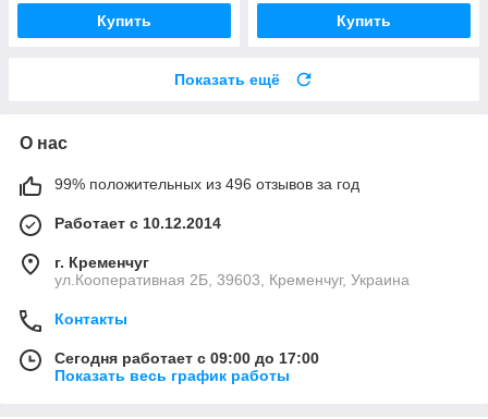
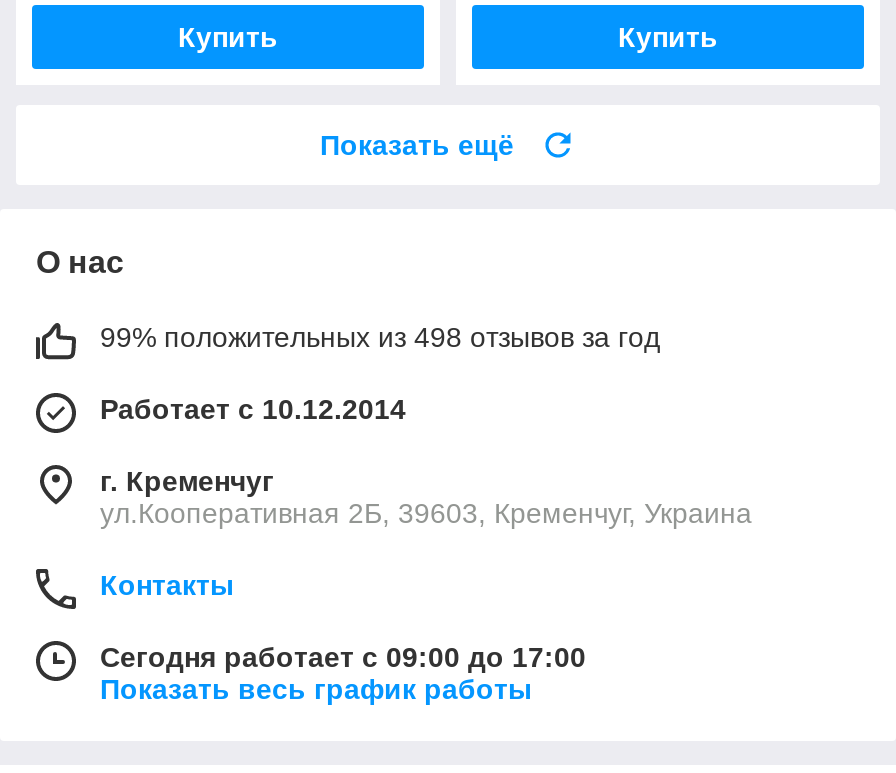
- 99% положительных из 496 отзывов за год
+ 99% положительных из 498 отзывов за год
